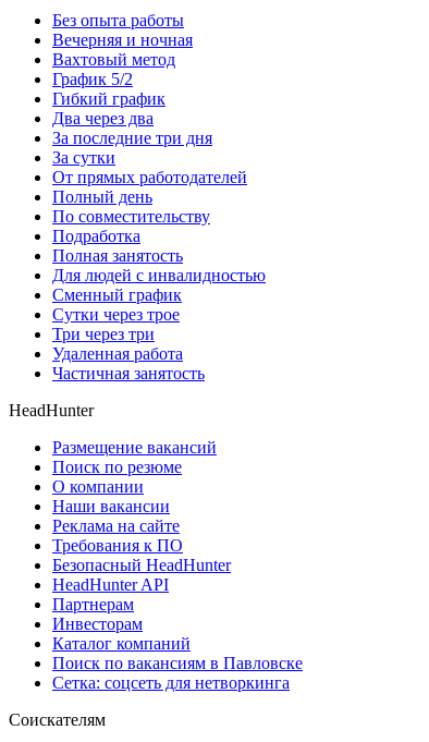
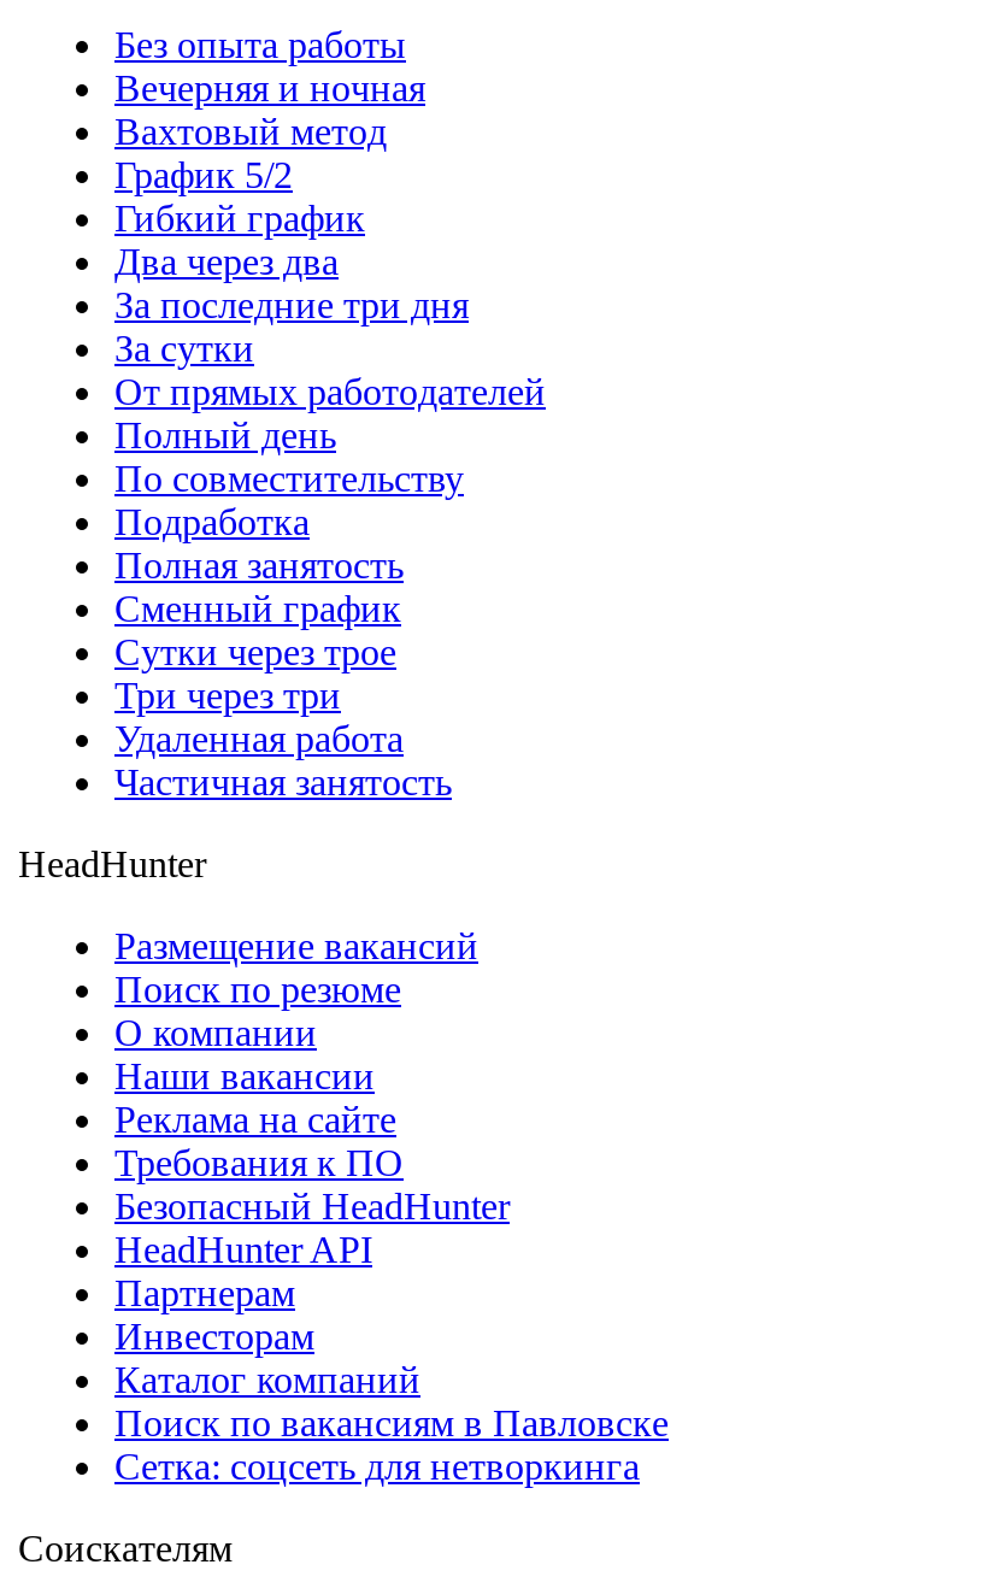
- Для людей с инвалидностью
